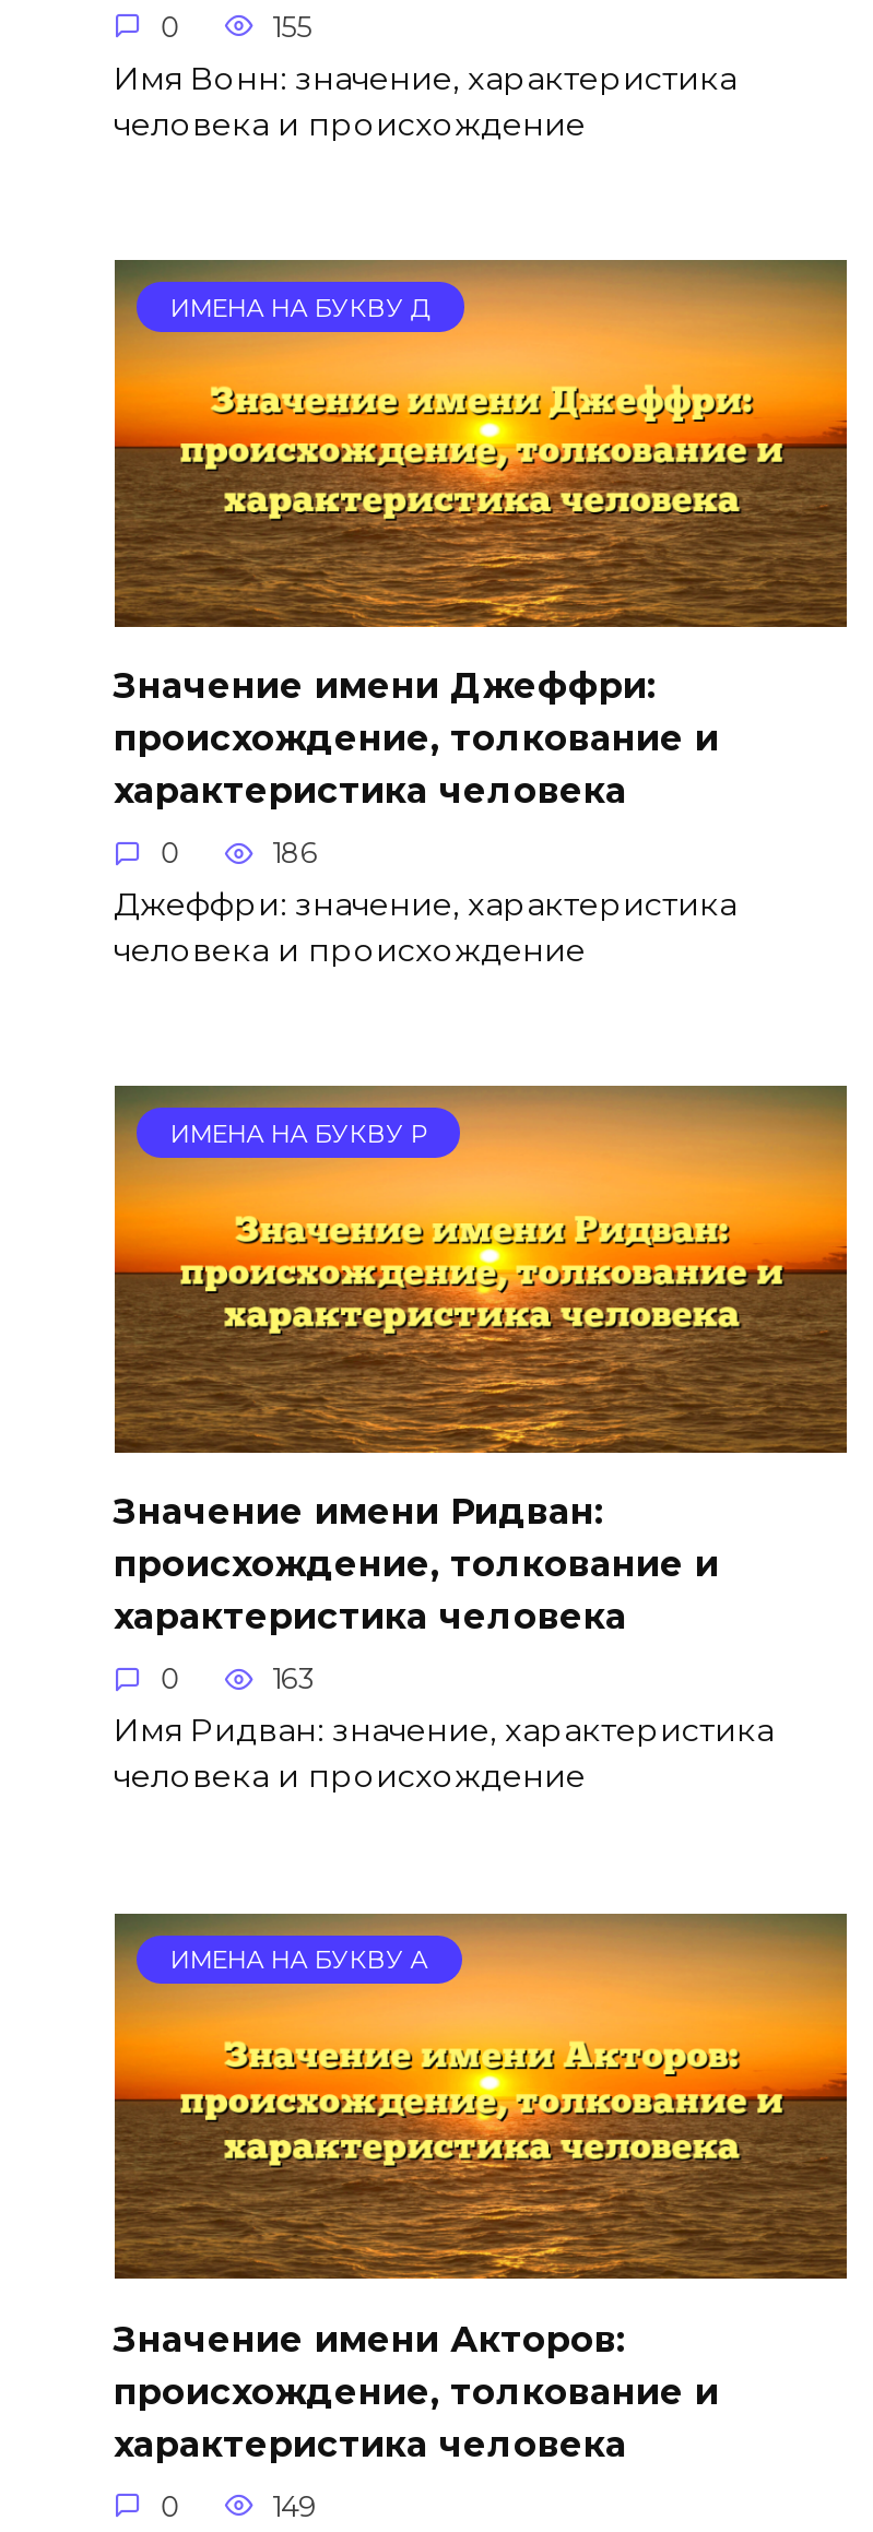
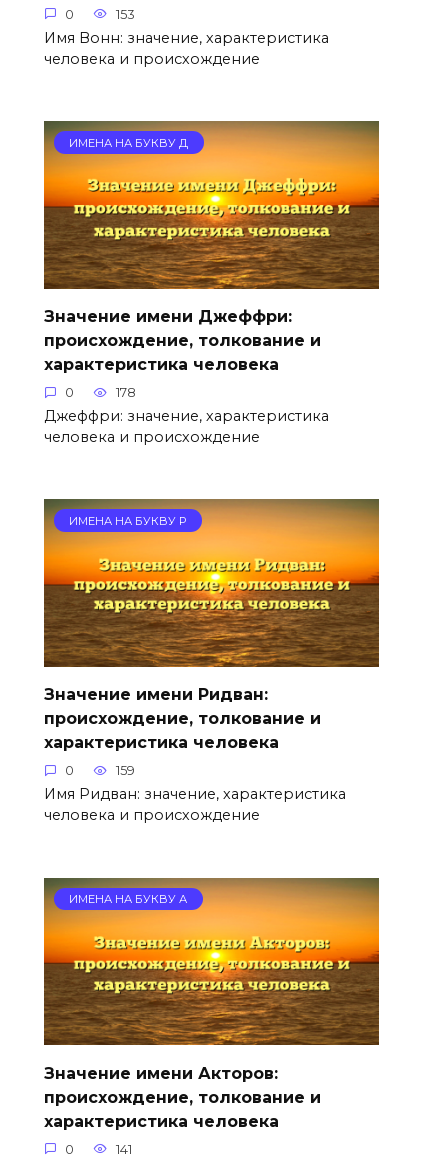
- 155
+ 153

- 186
+ 178

- 163
+ 159

- 149
+ 141
